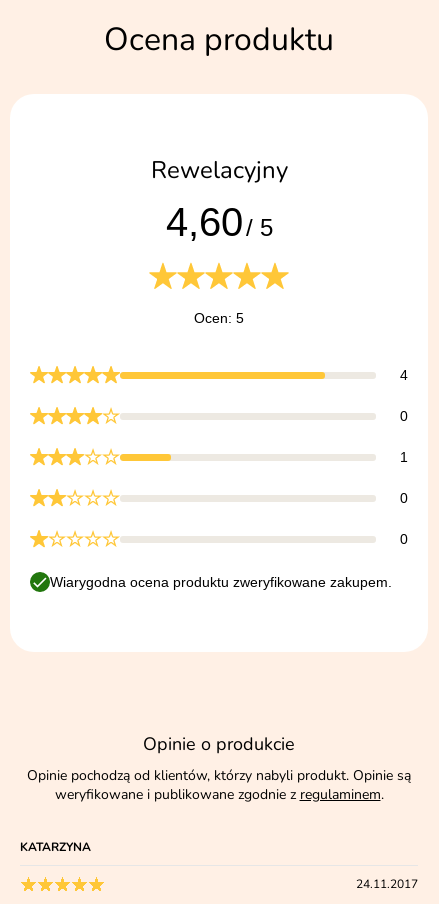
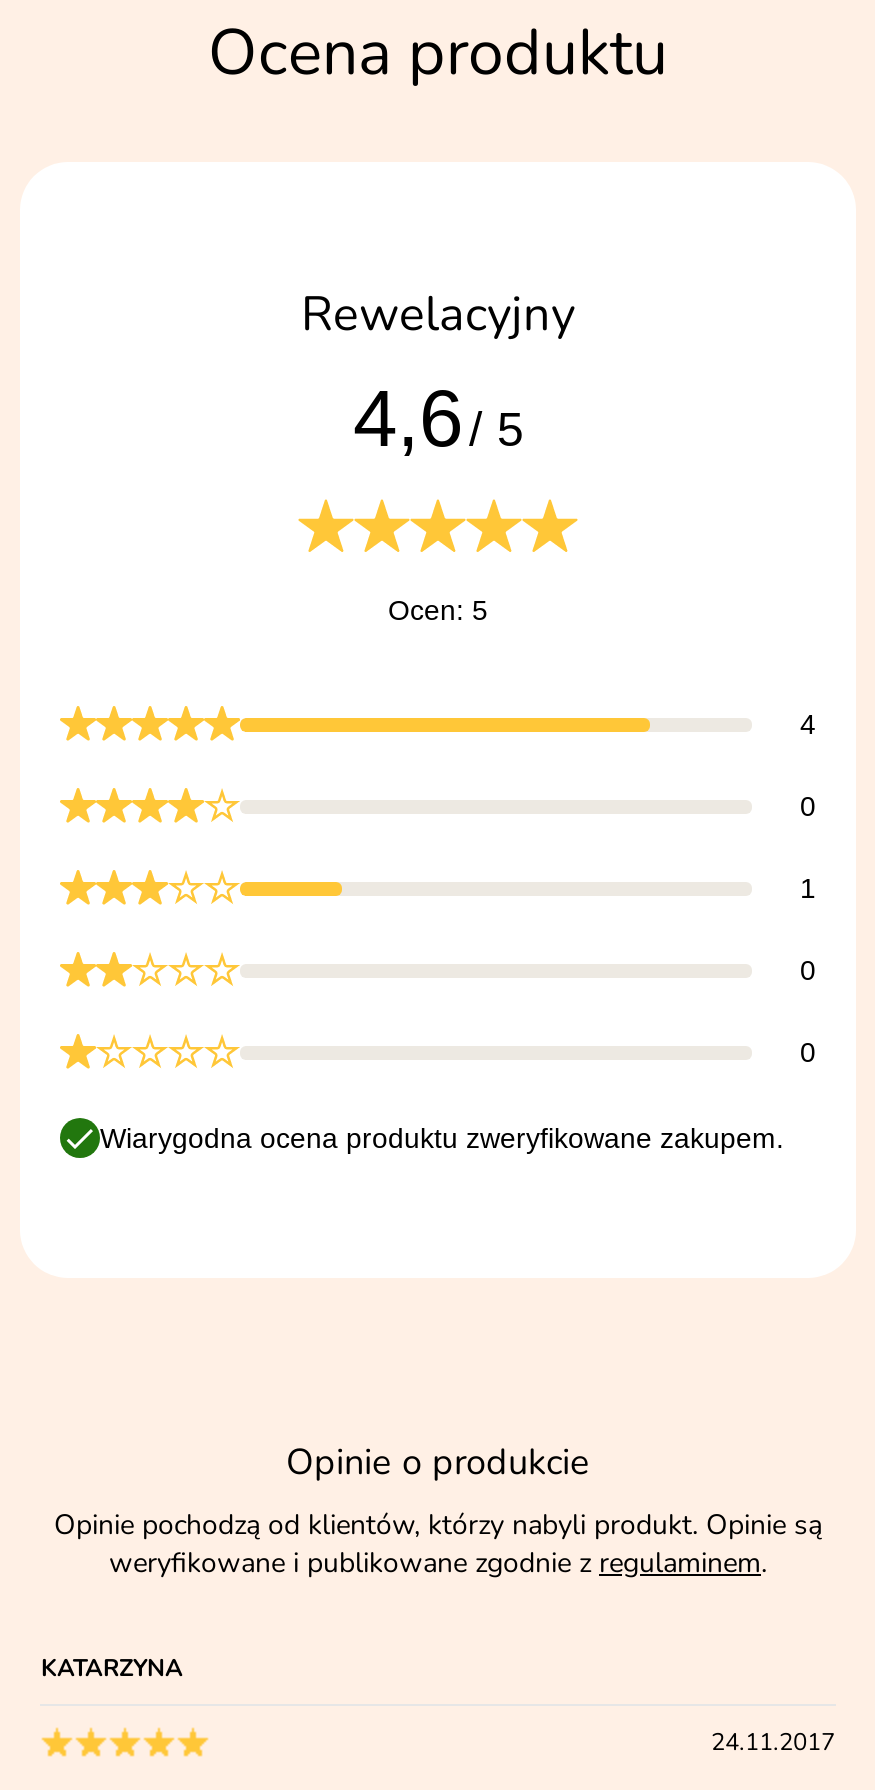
- 4,60 / 5
+ 4,6 / 5
